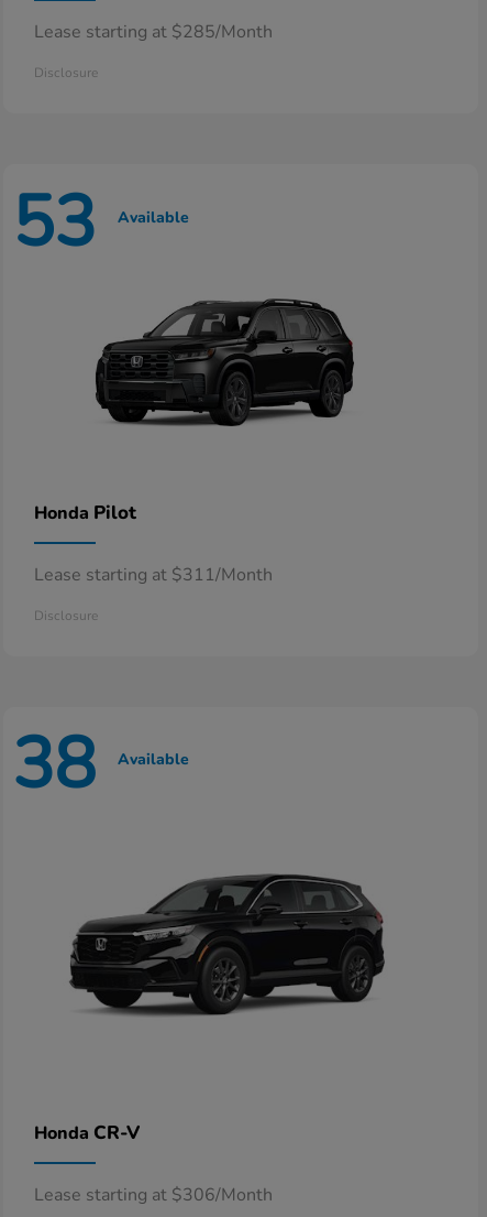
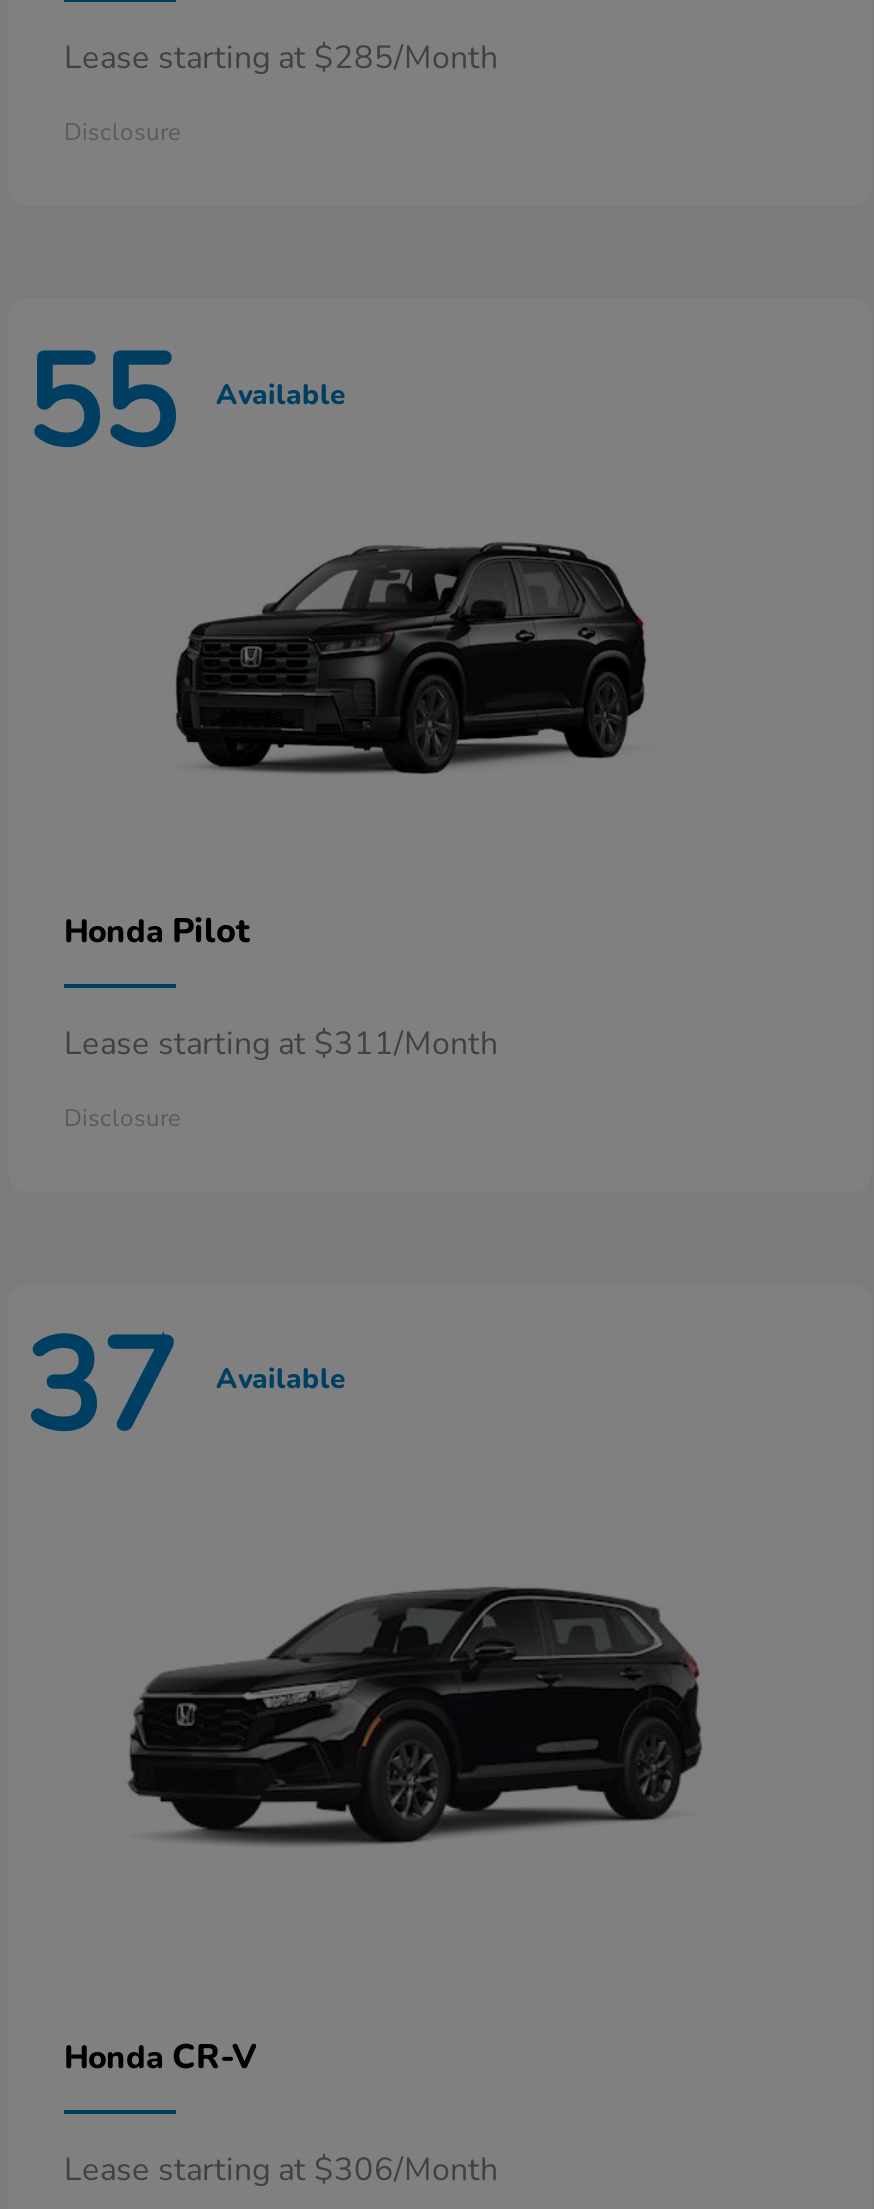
- 53 Available
+ 55 Available

- 38 Available
+ 37 Available
